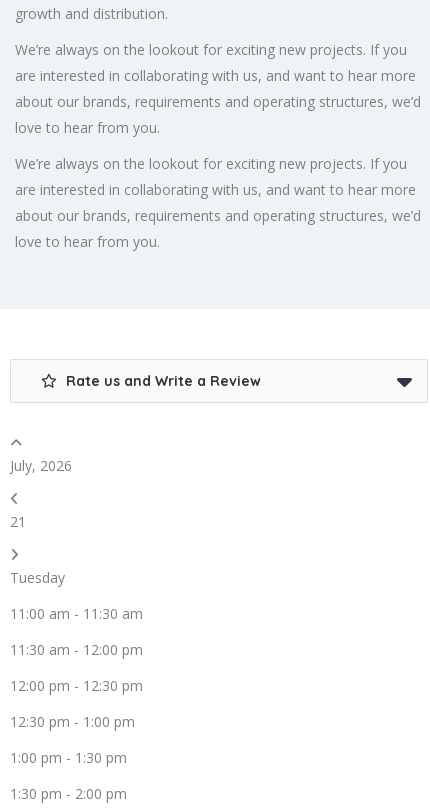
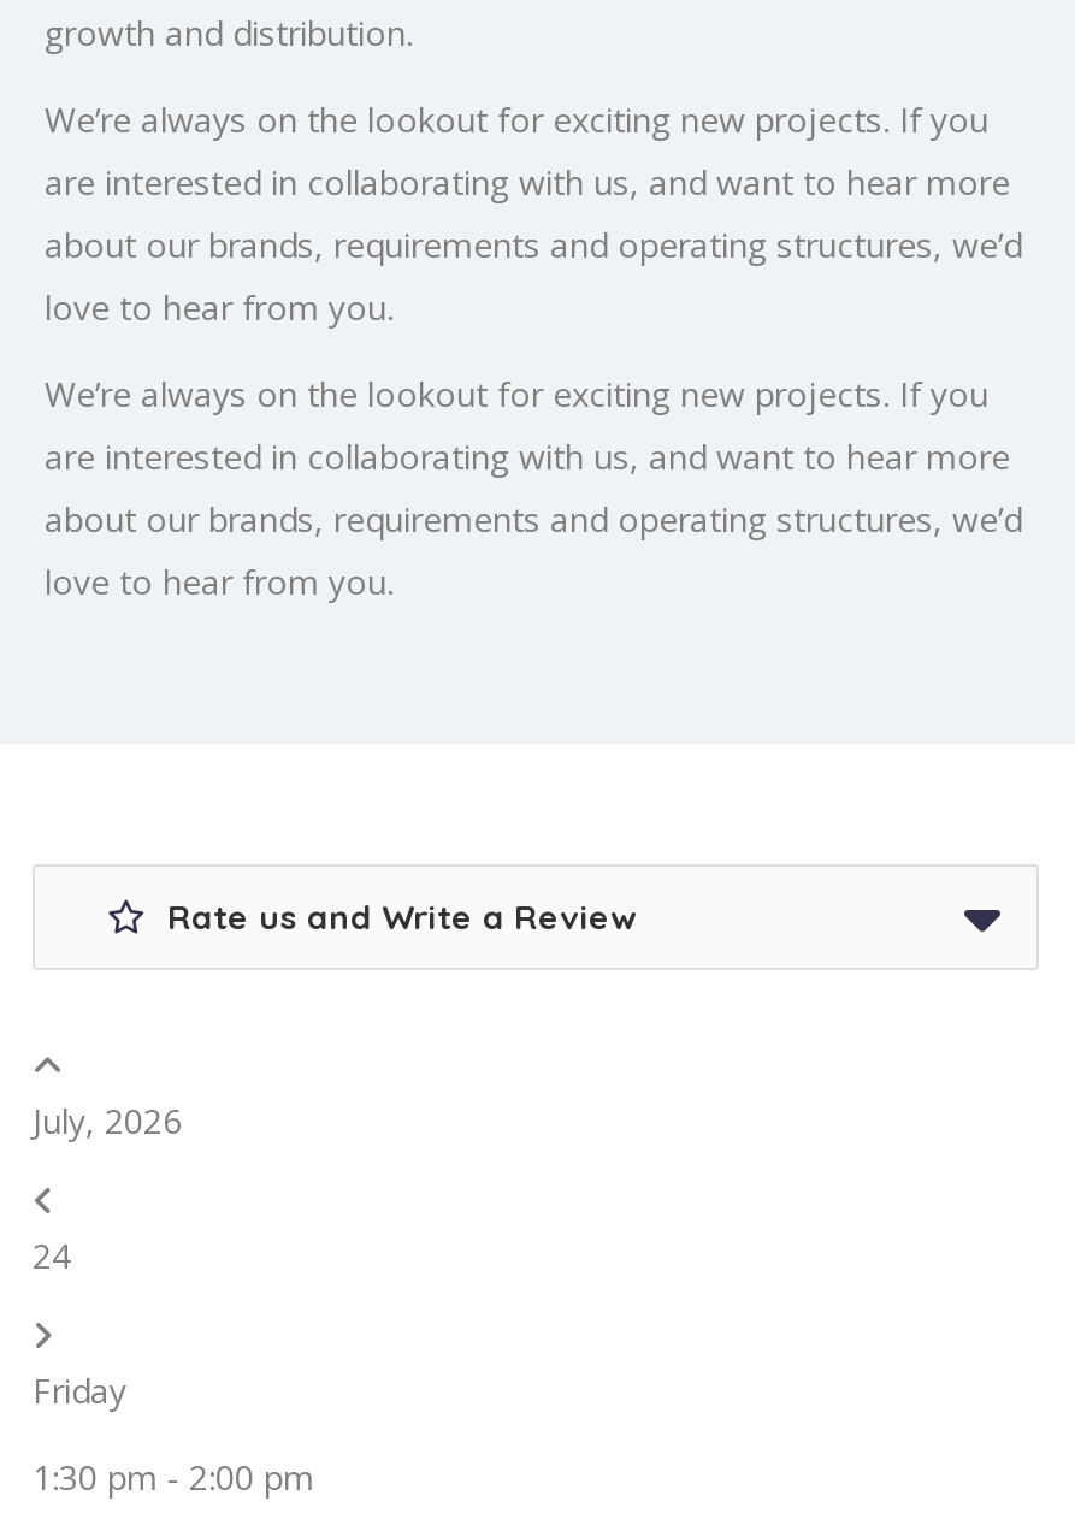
- 21
- Tuesday
- 11:00 am - 11:30 am
- 11:30 am - 12:00 pm
- 12:00 pm - 12:30 pm
- 12:30 pm - 1:00 pm
- 1:00 pm - 1:30 pm
+ 24
+ Friday
